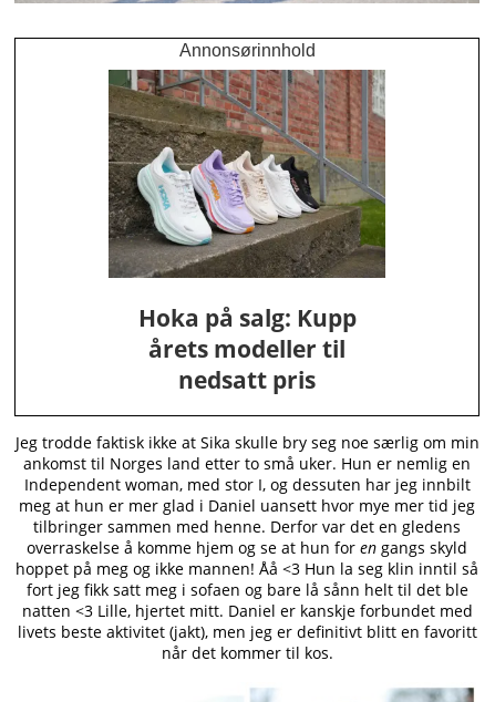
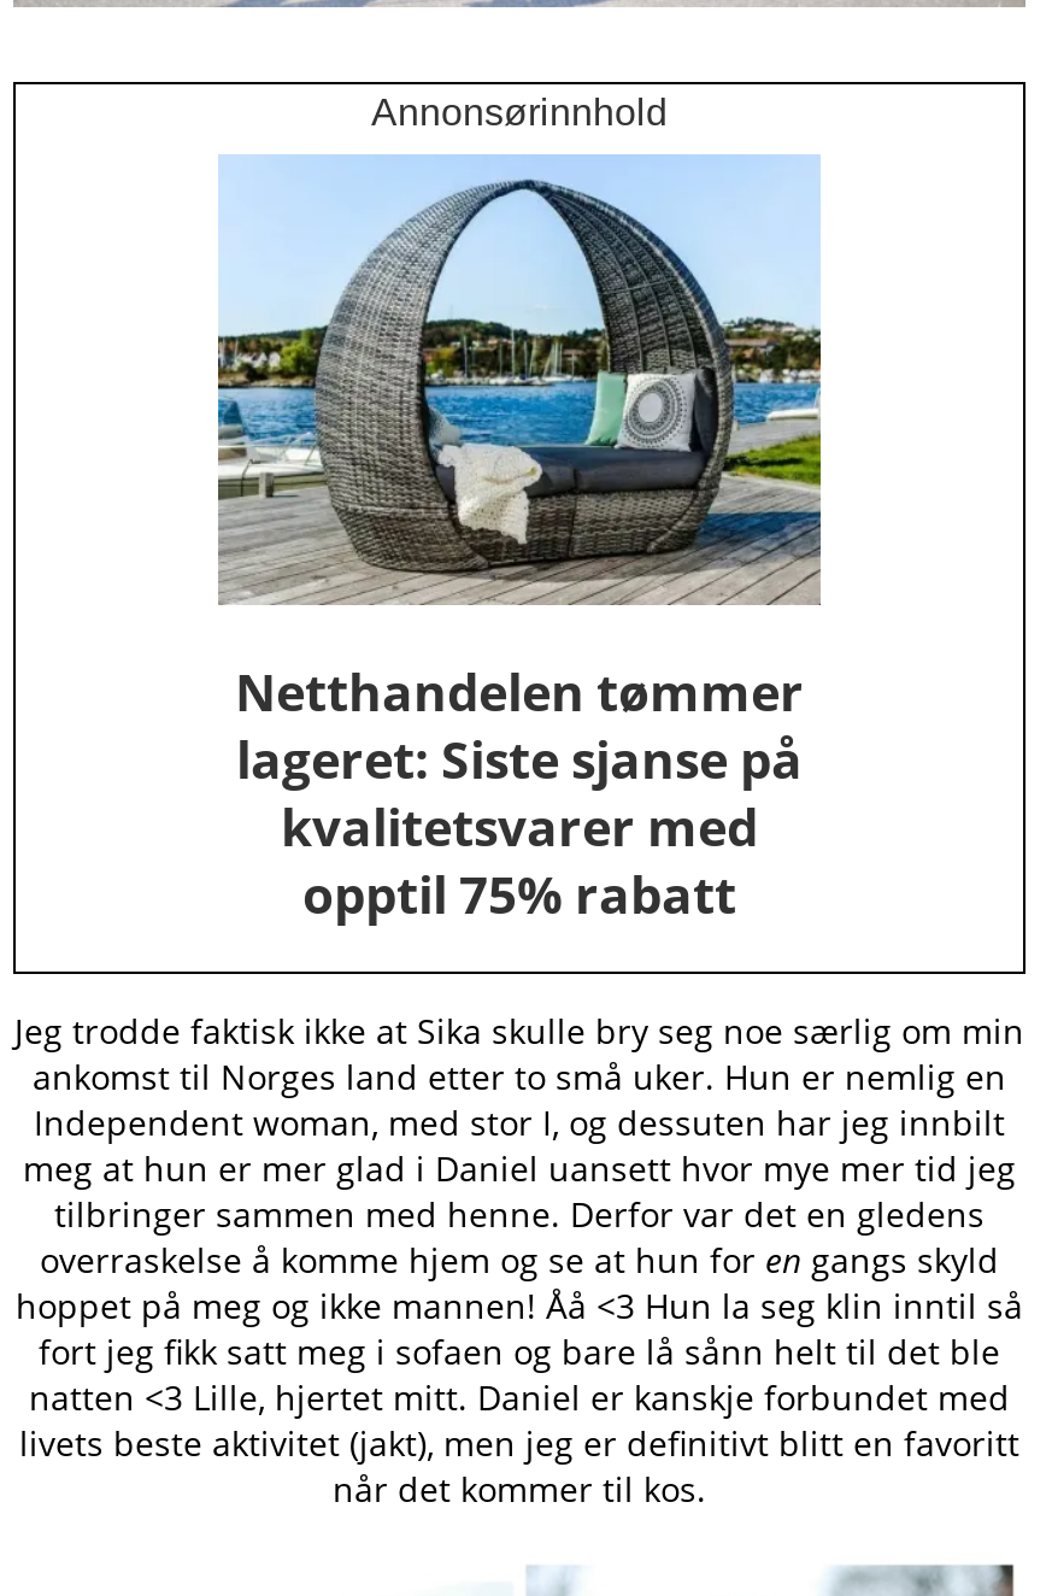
- [image]
- Hoka på salg: Kupp
- årets modeller til
- nedsatt pris
+ [image]
+ Netthandelen tømmer
+ lageret: Siste sjanse på
+ kvalitetsvarer med
+ opptil 75% rabatt
